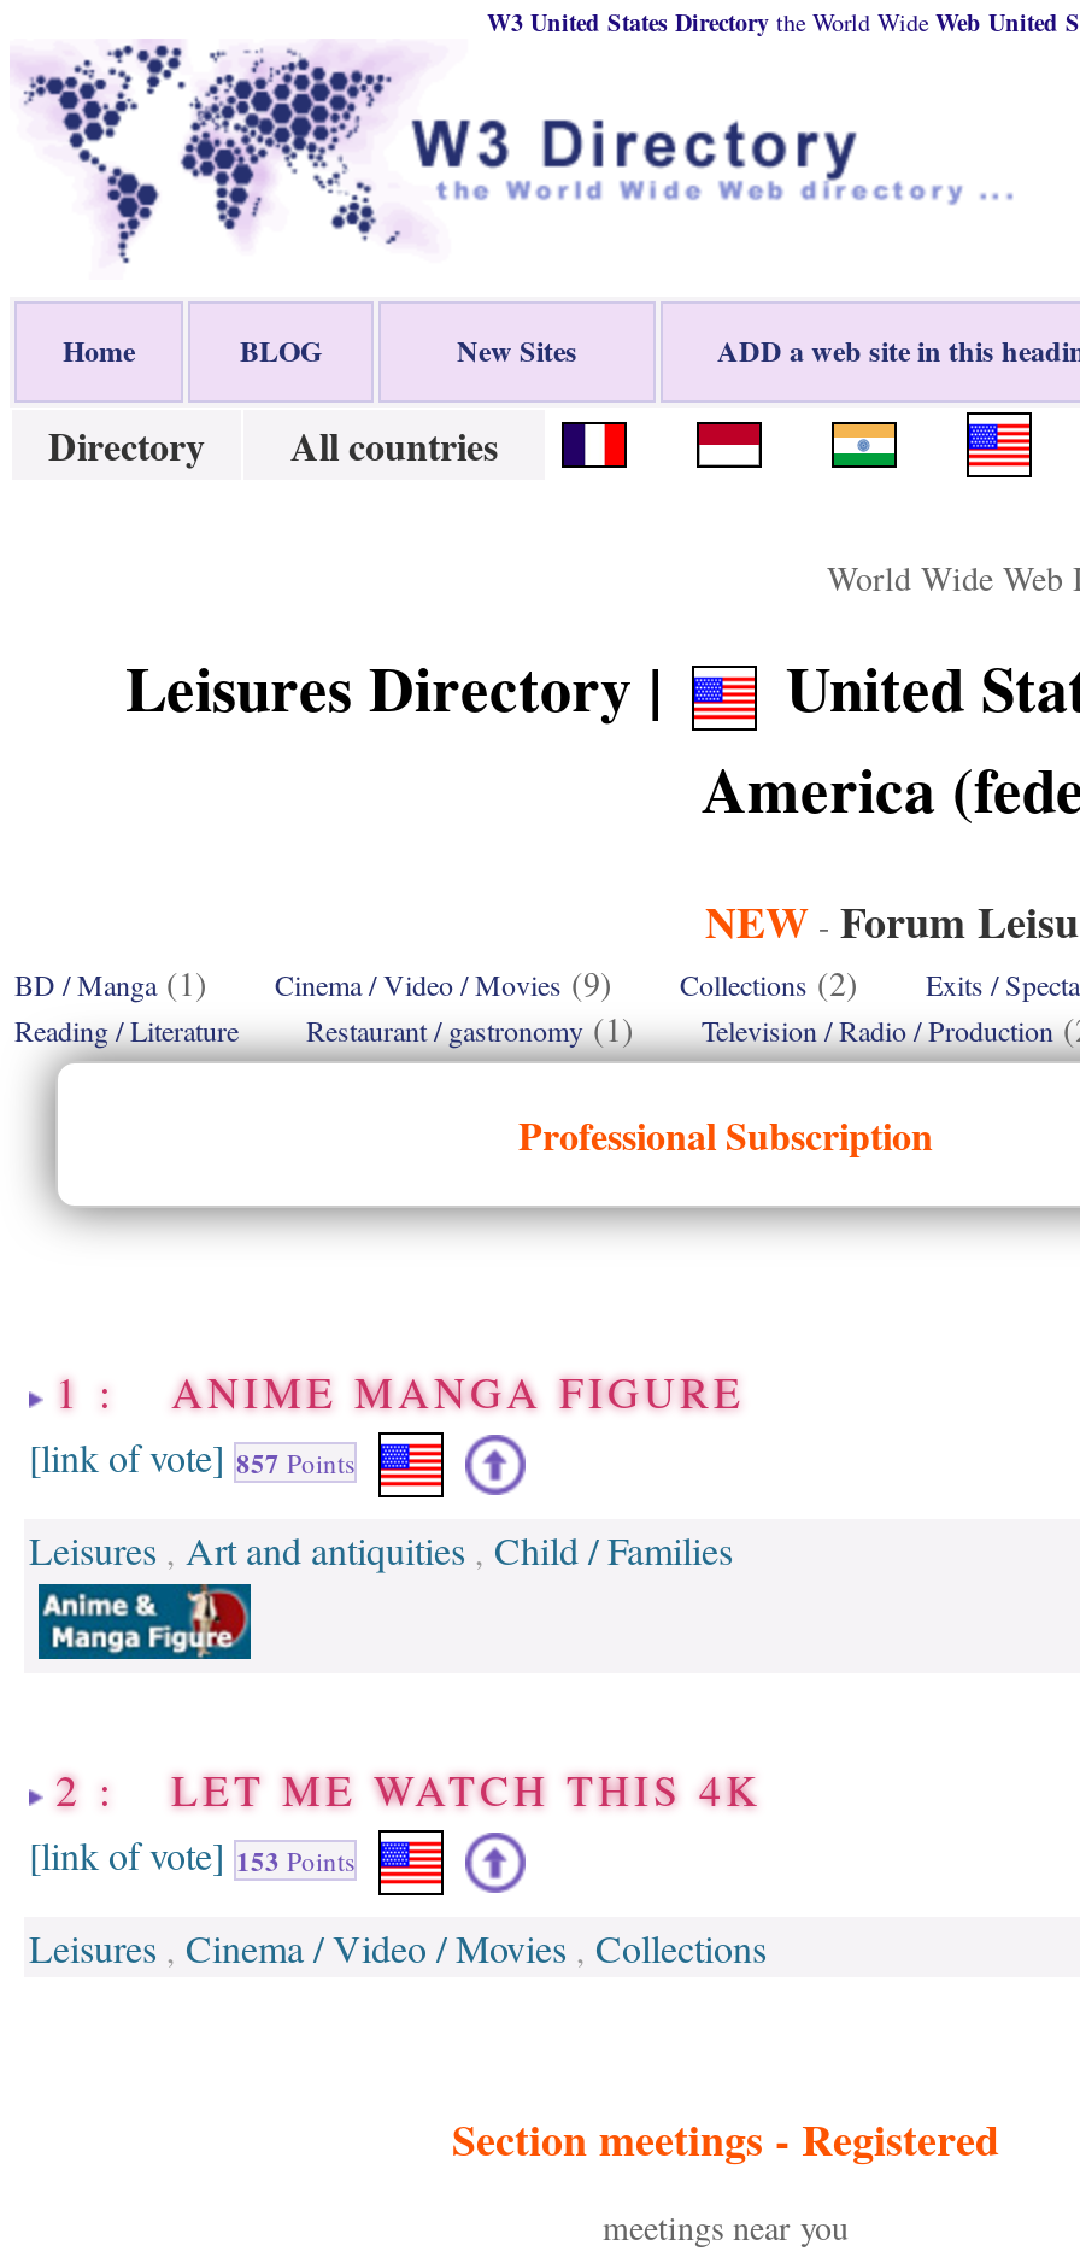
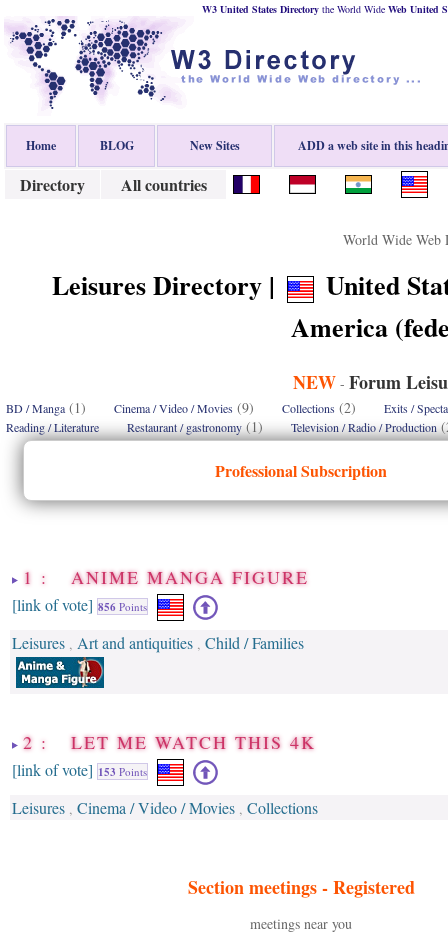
- [link of vote] 857 Points
+ [link of vote] 856 Points
